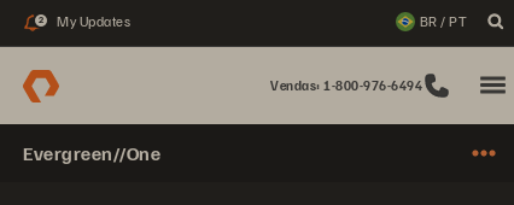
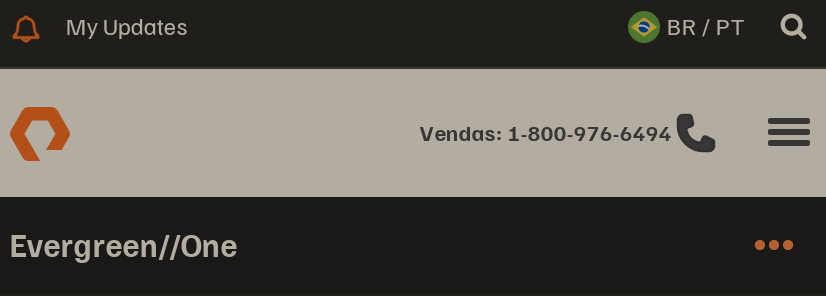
- 2
